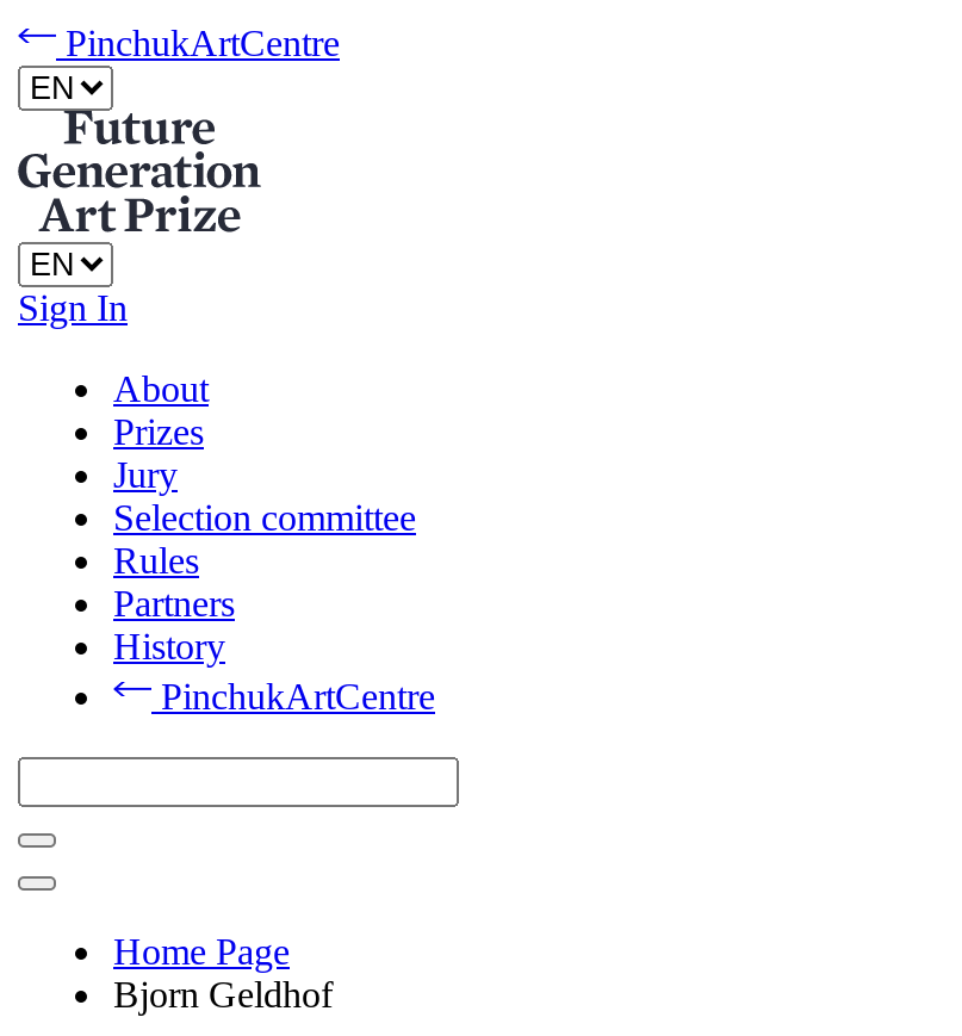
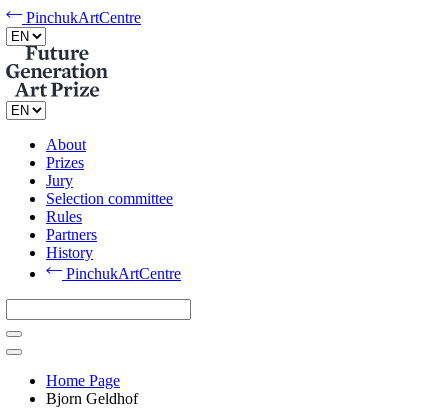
- Sign In
